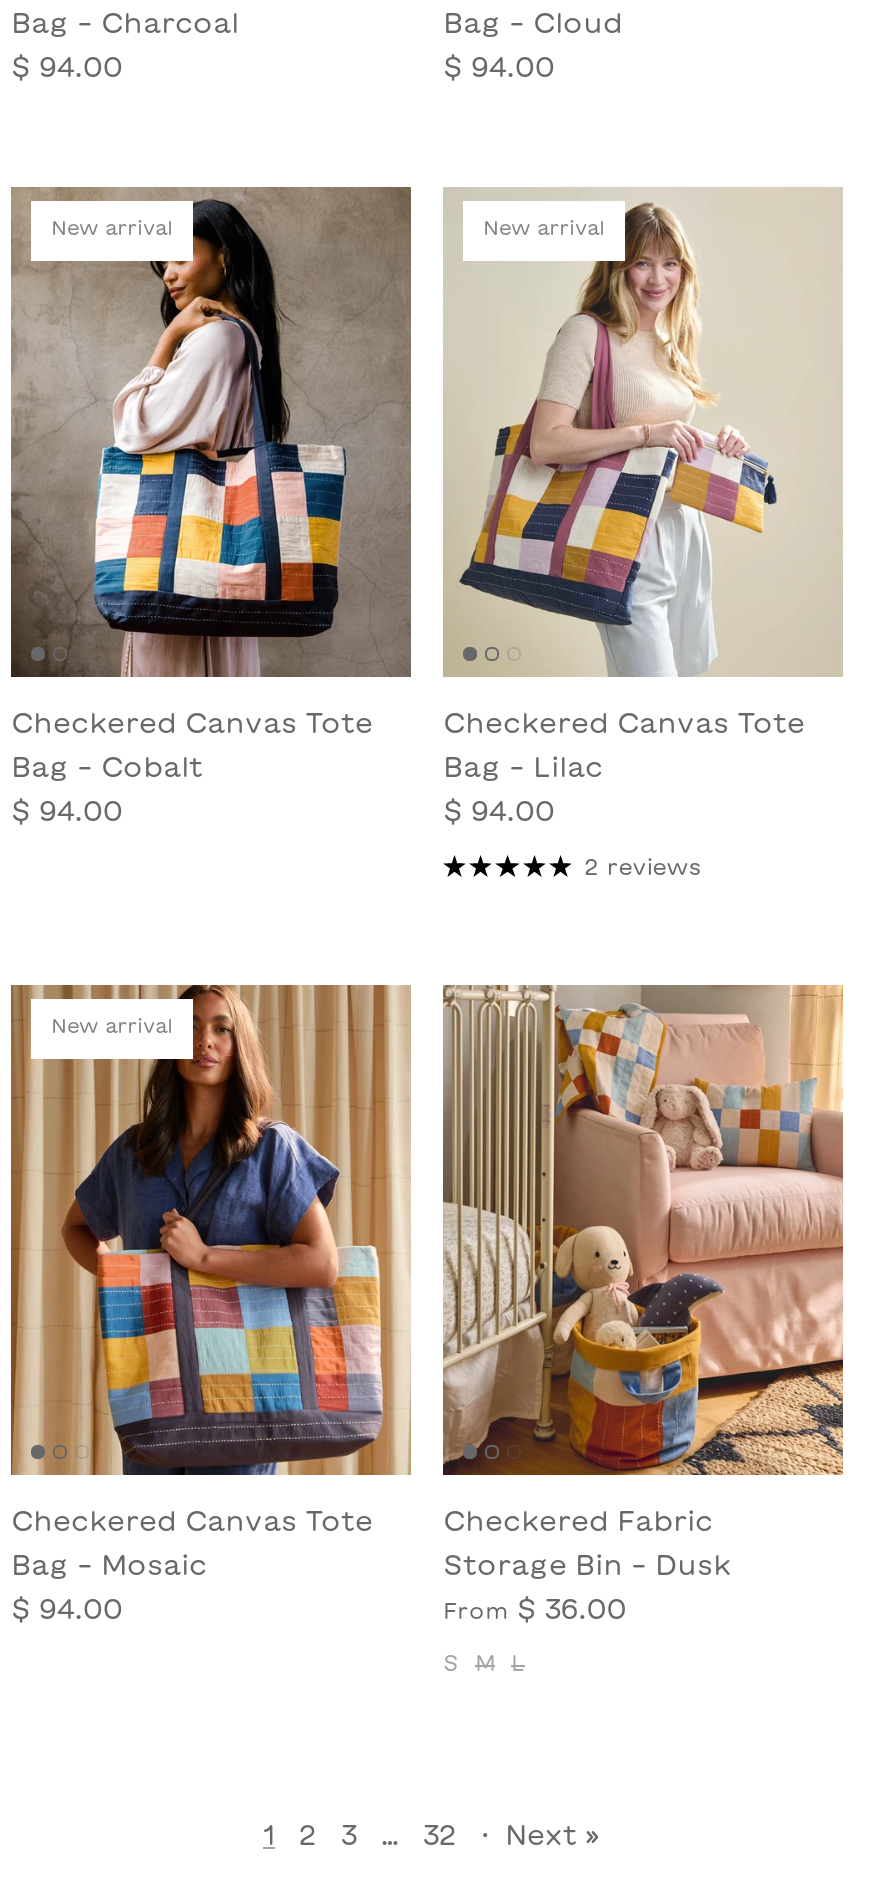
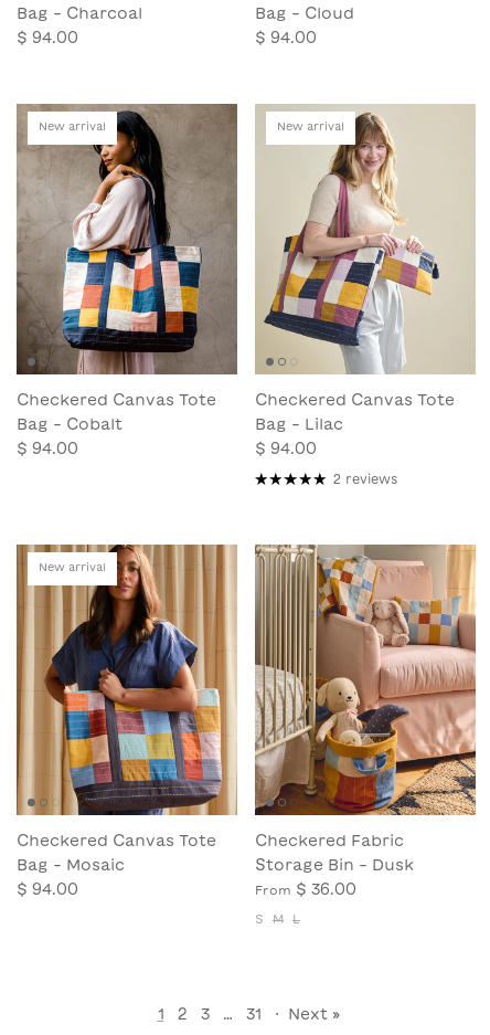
- 32
+ 31
